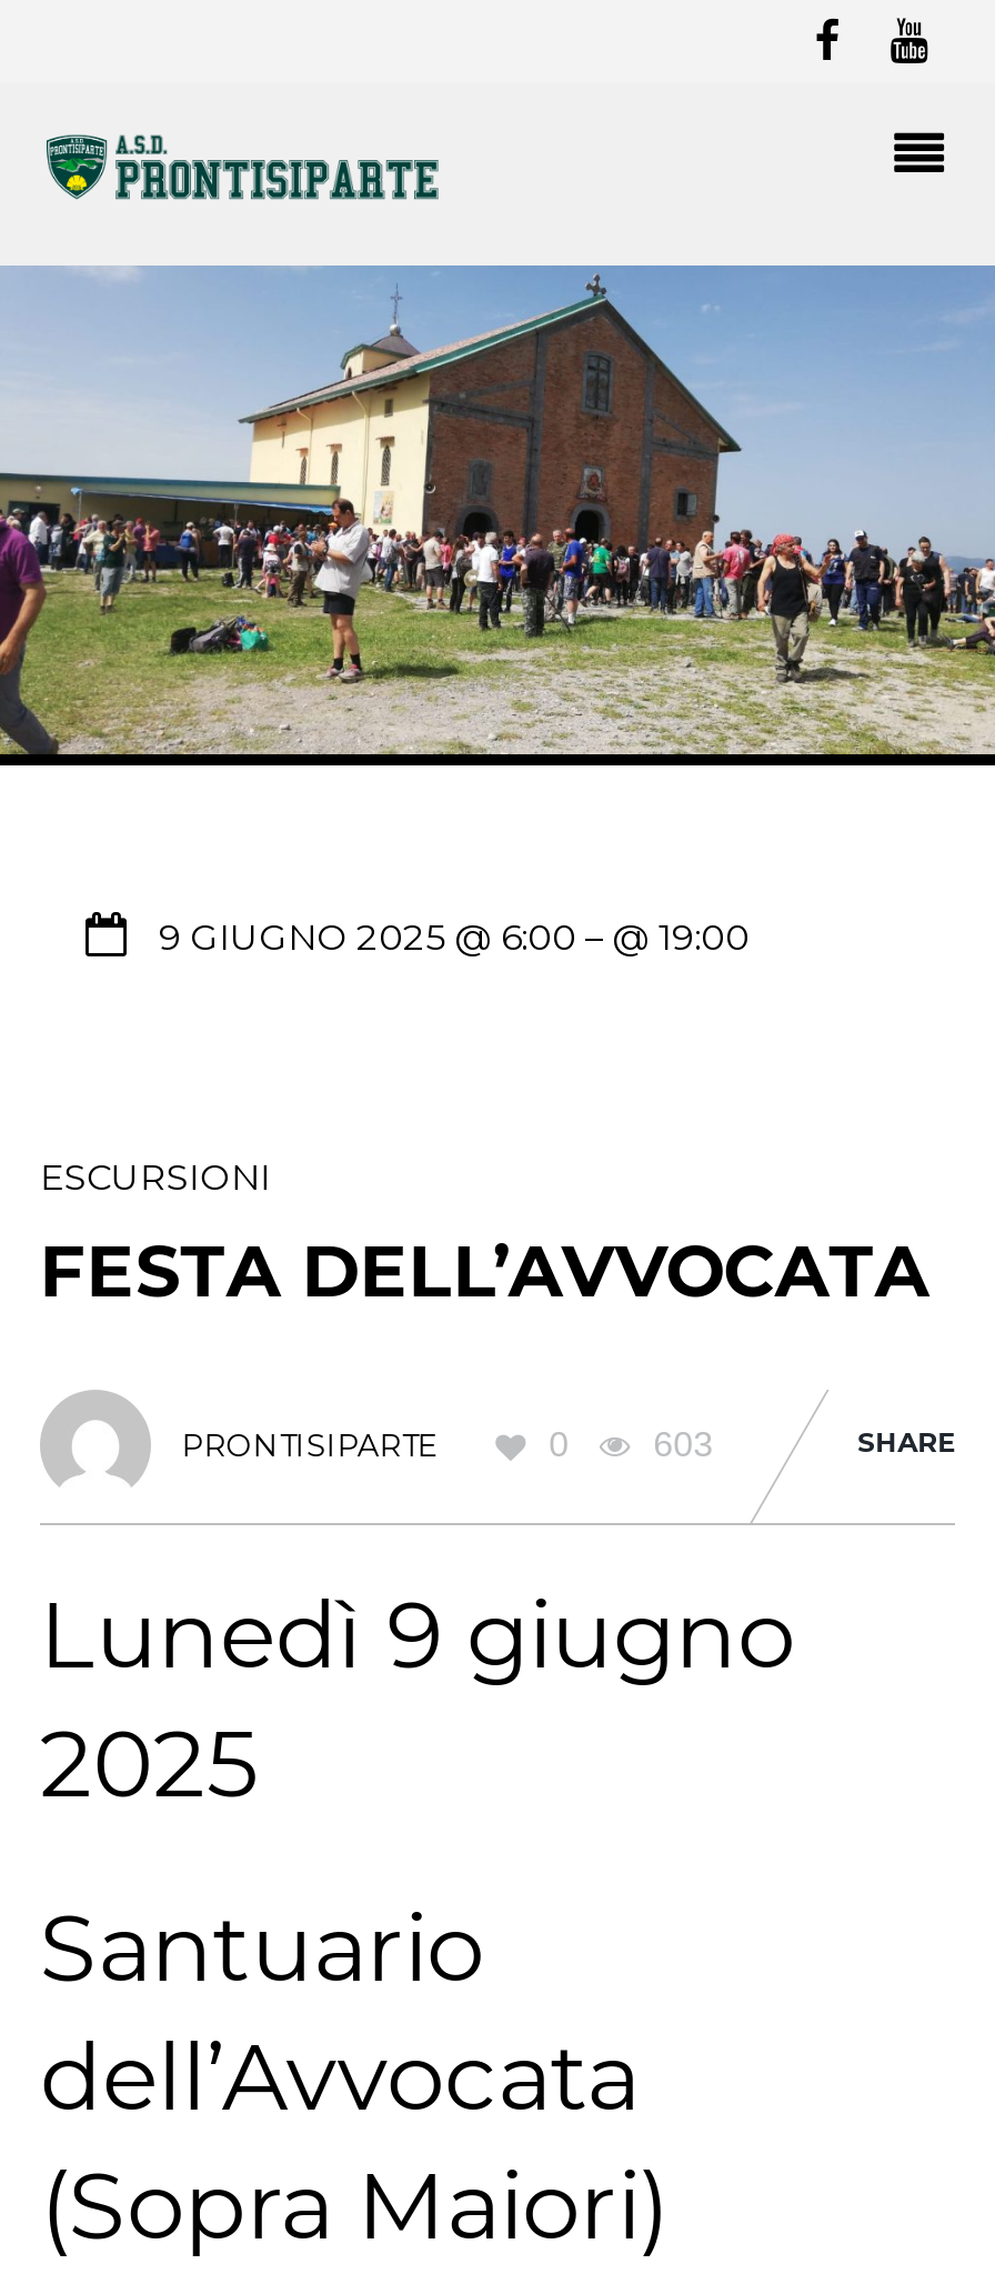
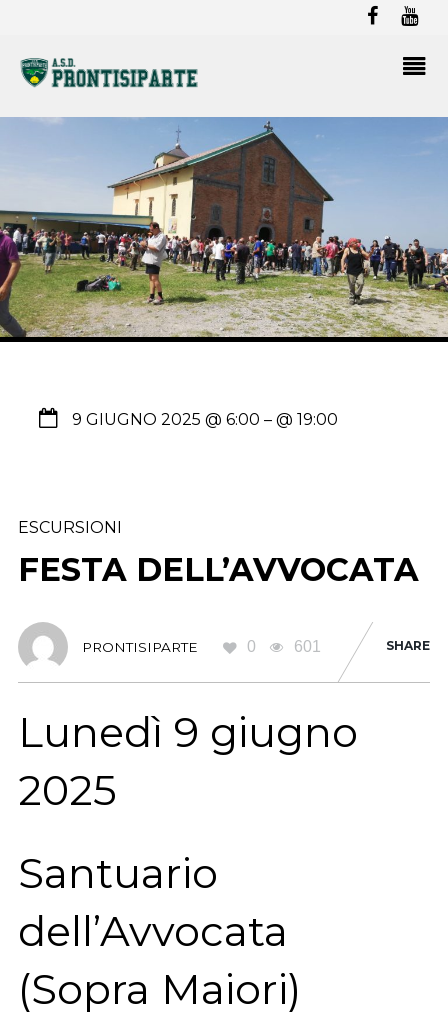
- 603
+ 601
